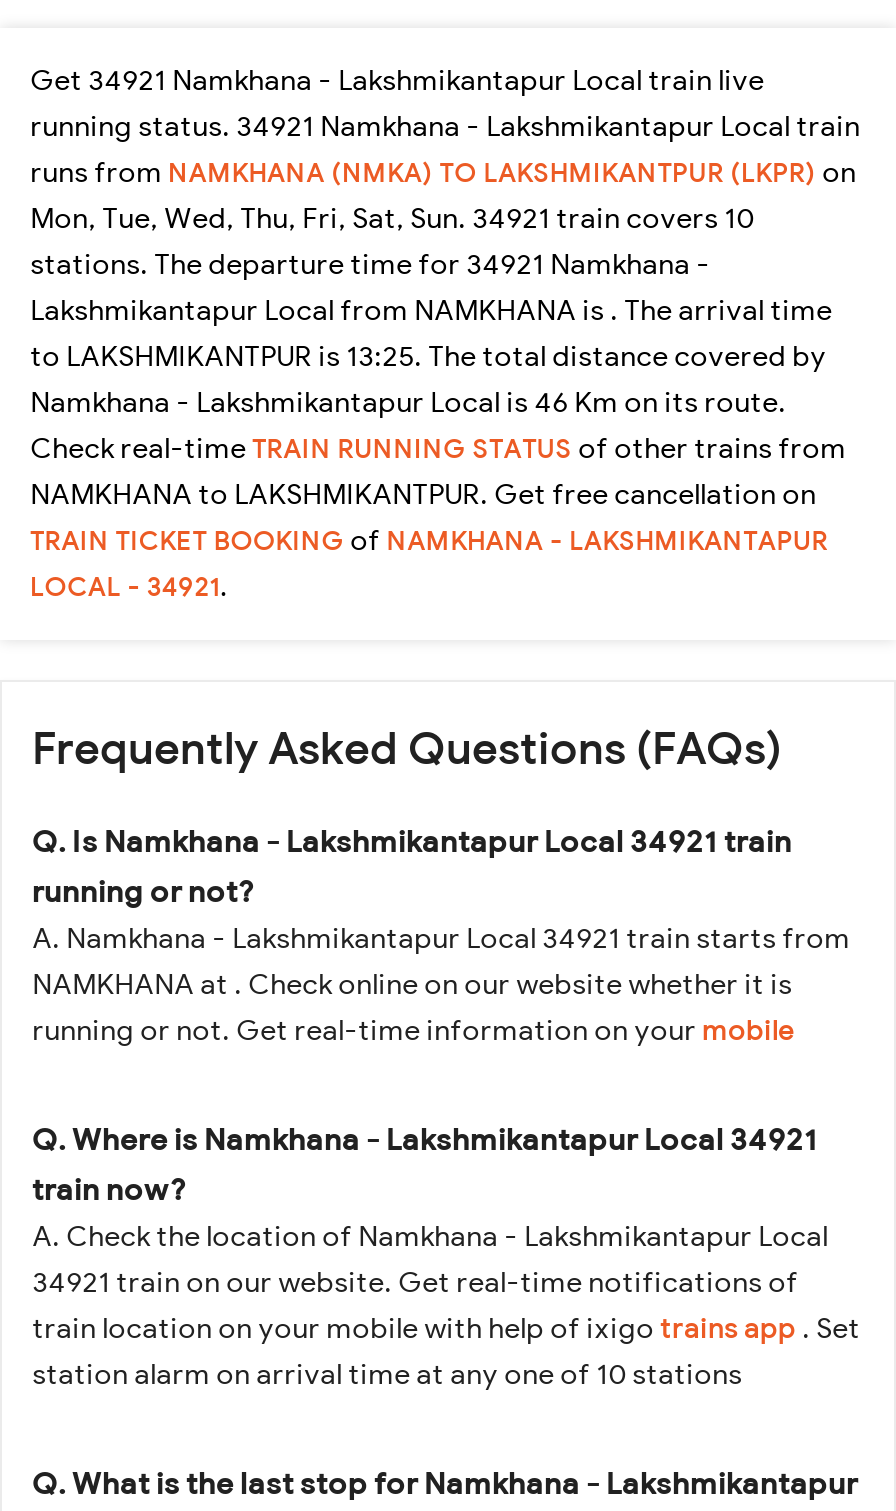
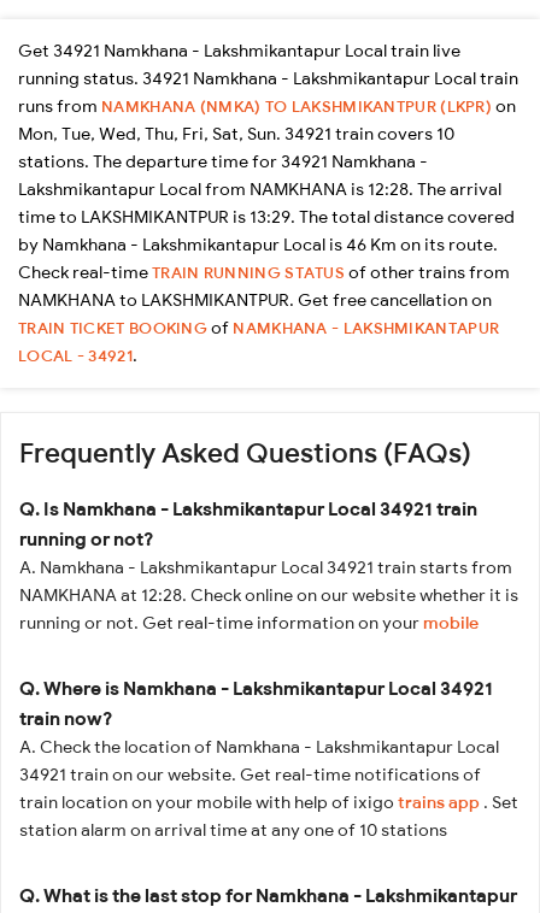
- Lakshmikantapur Local from NAMKHANA is . The arrival time
- to LAKSHMIKANTPUR is 13:25. The total distance covered by
- Namkhana - Lakshmikantapur Local is 46 Km on its route.
+ Lakshmikantapur Local from NAMKHANA is 12:28. The arrival
+ time to LAKSHMIKANTPUR is 13:29. The total distance covered
+ by Namkhana - Lakshmikantapur Local is 46 Km on its route.

- NAMKHANA at . Check online on our website whether it is
+ NAMKHANA at 12:28. Check online on our website whether it is
